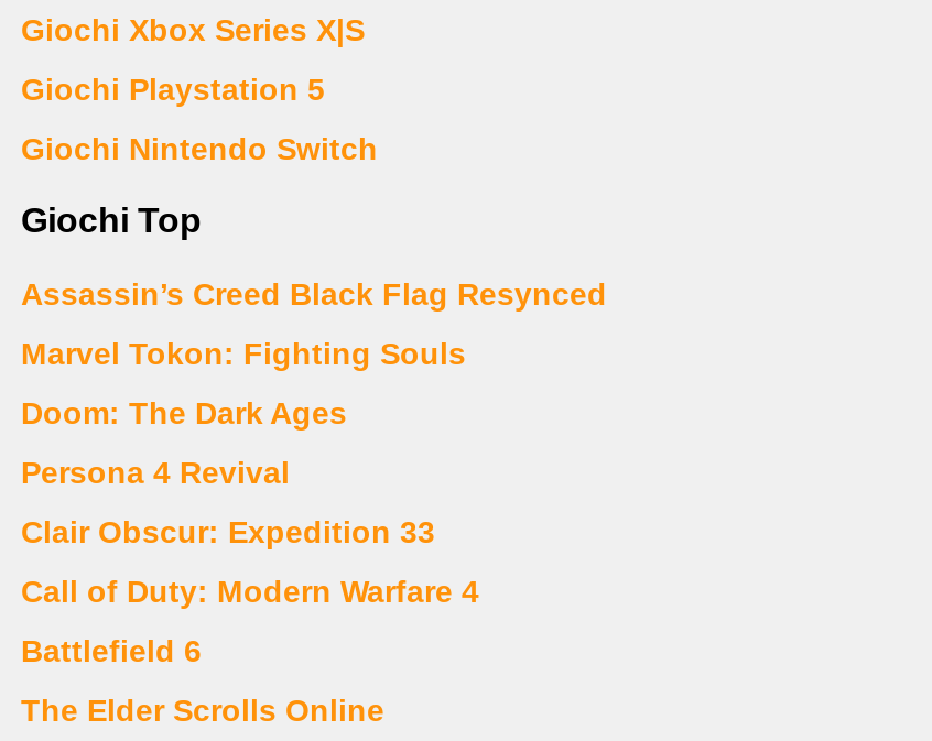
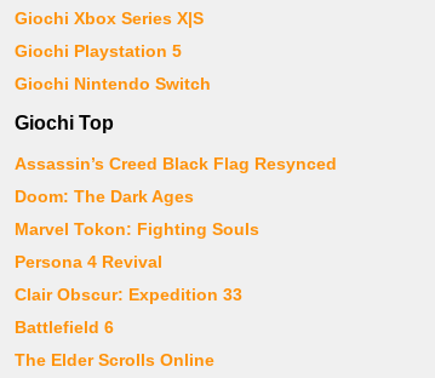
moved down: Marvel Tokon: Fighting Souls

- Call of Duty: Modern Warfare 4
